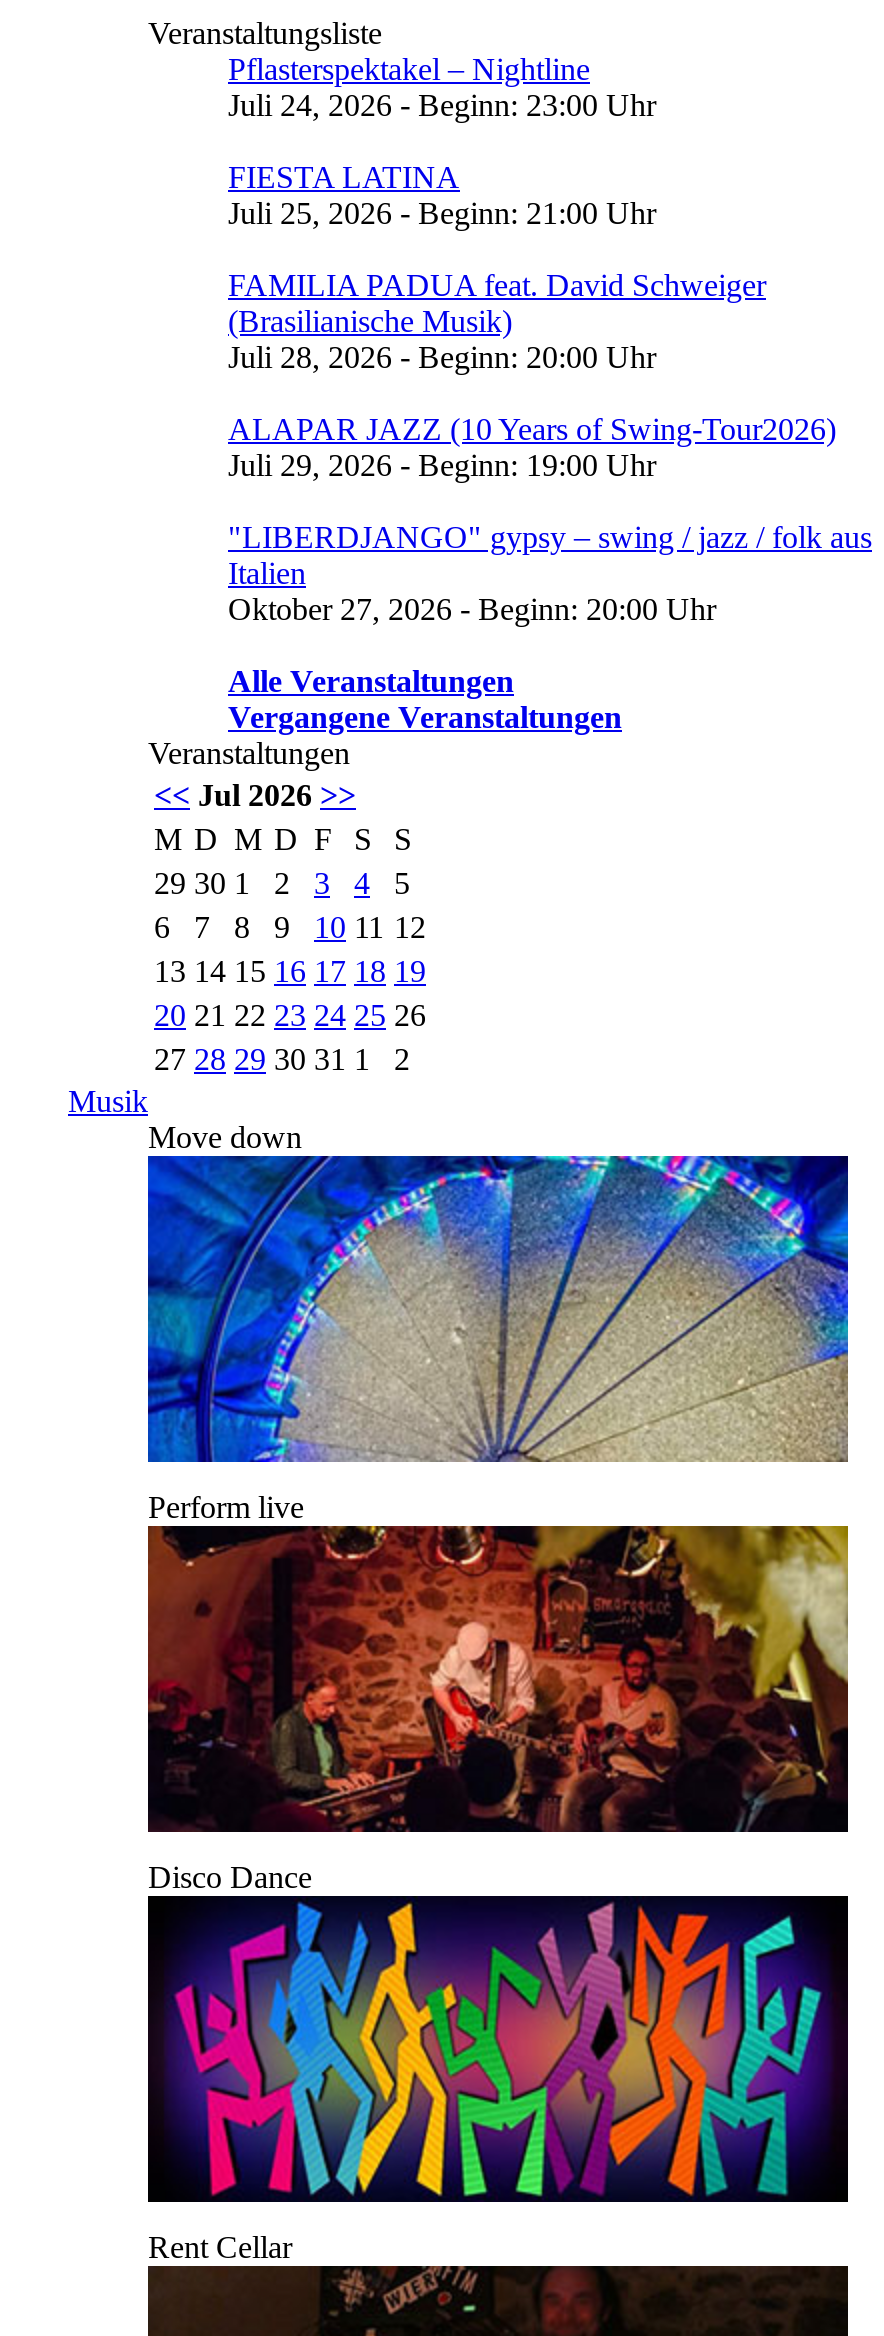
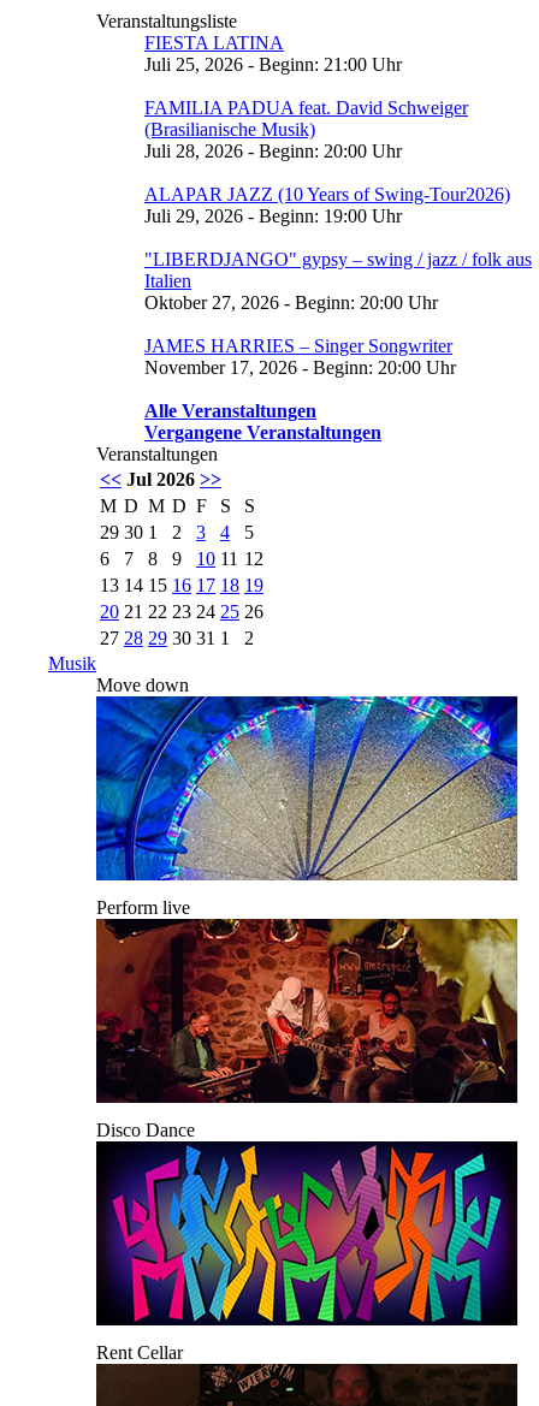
- Pflasterspektakel – Nightline
- Juli 24, 2026 - Beginn: 23:00 Uhr

moved up: FIESTA LATINA | Juli 25, 2026 - Beginn: 21:00 Uhr | FAMILIA PADUA feat. David Schweiger | ... | Italien | Oktober 27, 2026 - Beginn: 20:00 Uhr

+ JAMES HARRIES – Singer Songwriter
+ November 17, 2026 - Beginn: 20:00 Uhr
